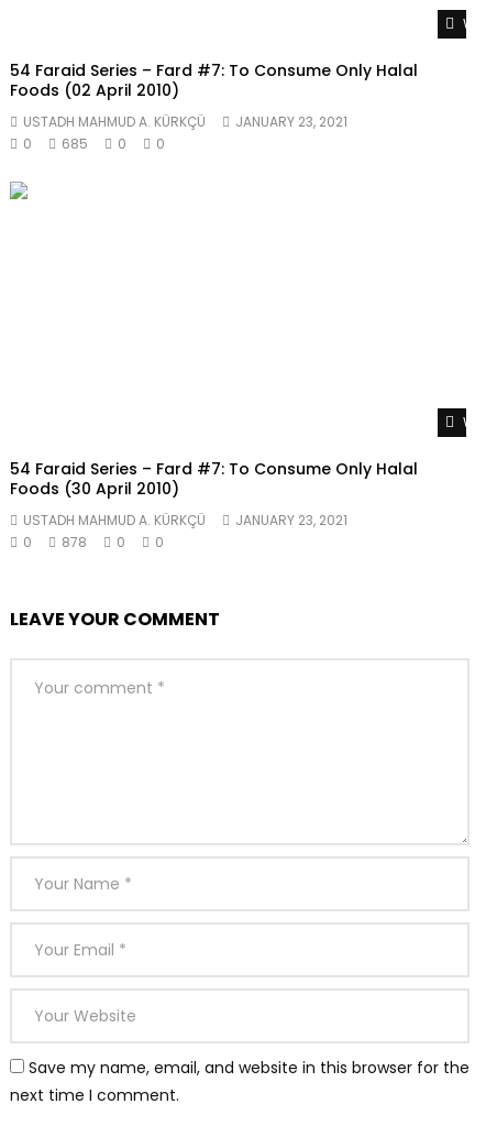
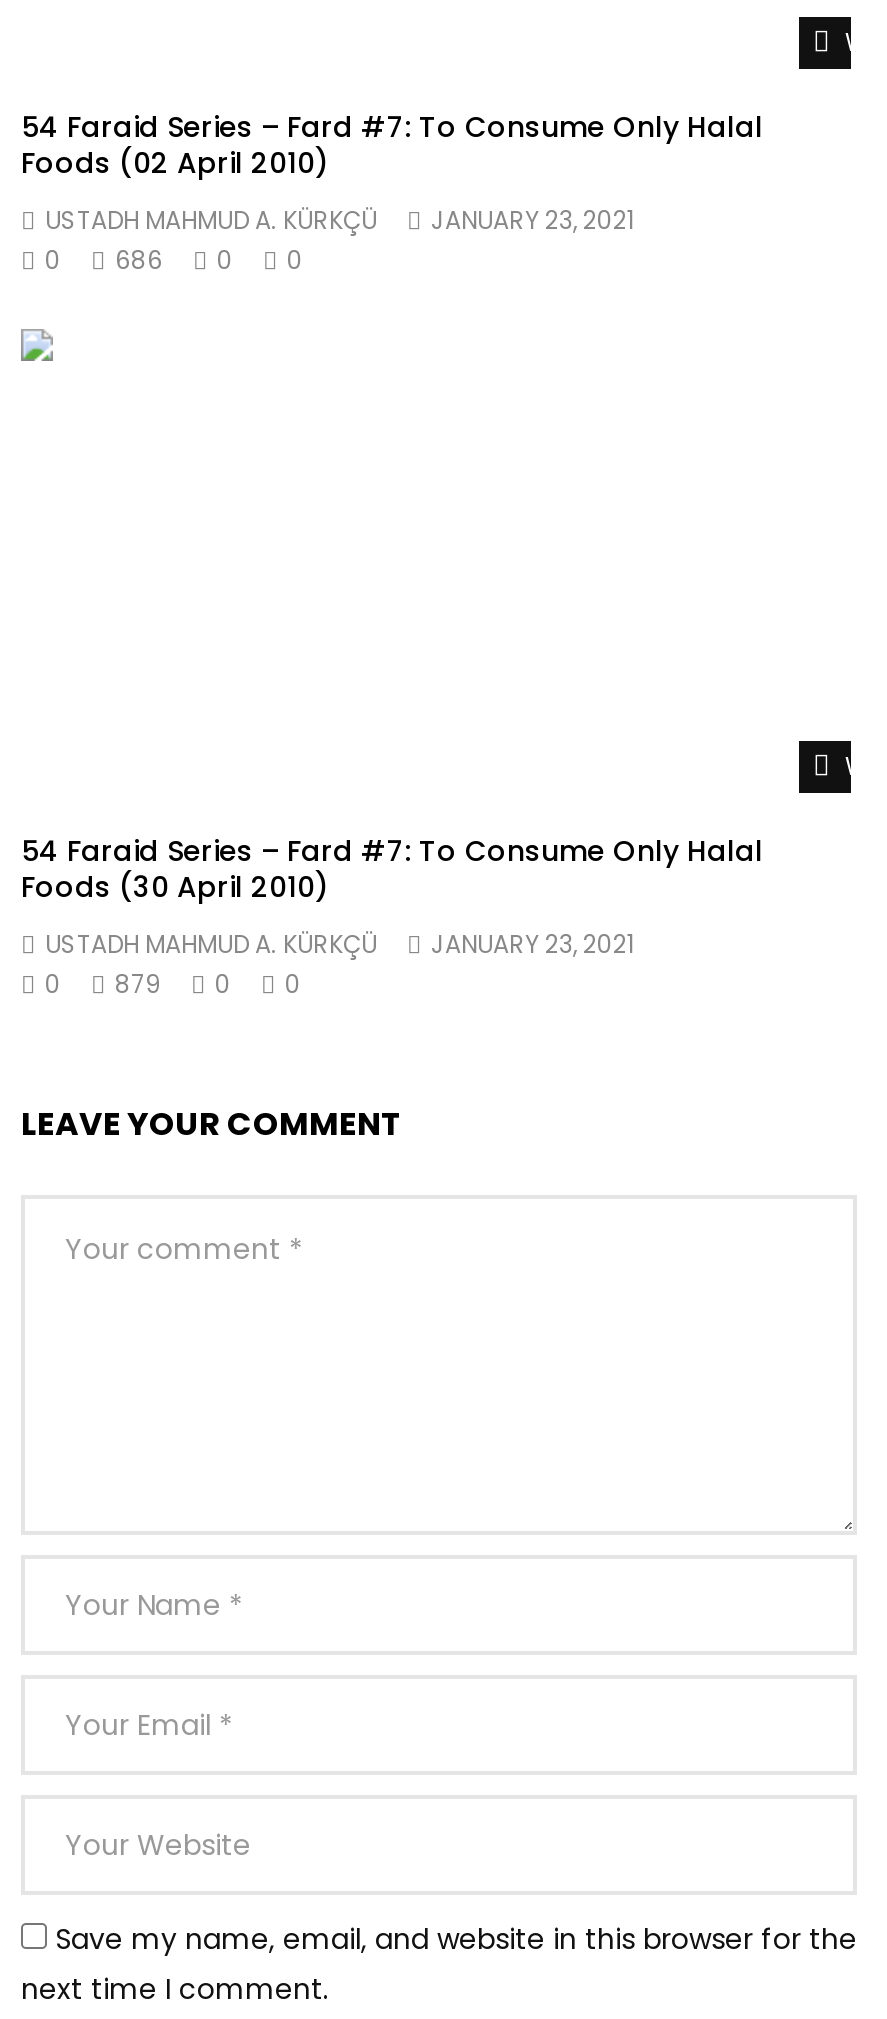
- 0 685 0 0
+ 0 686 0 0

- 0 878 0 0
+ 0 879 0 0
